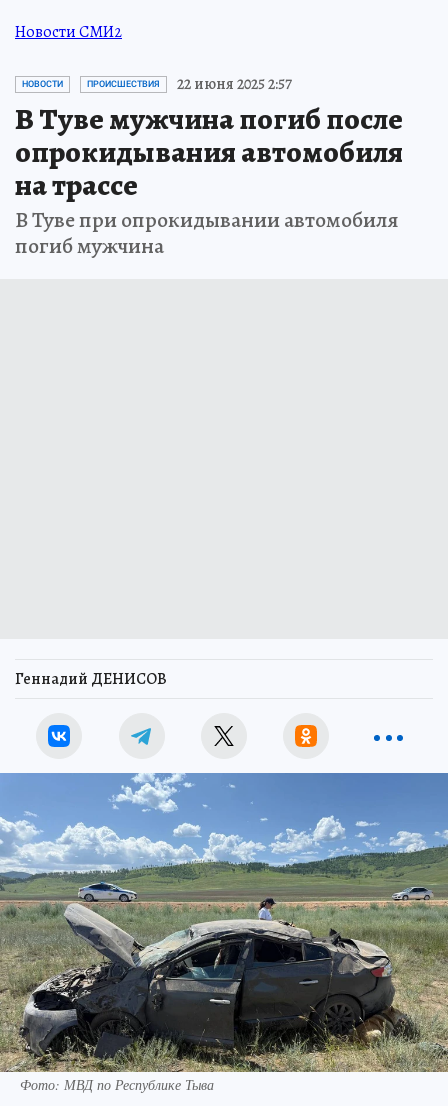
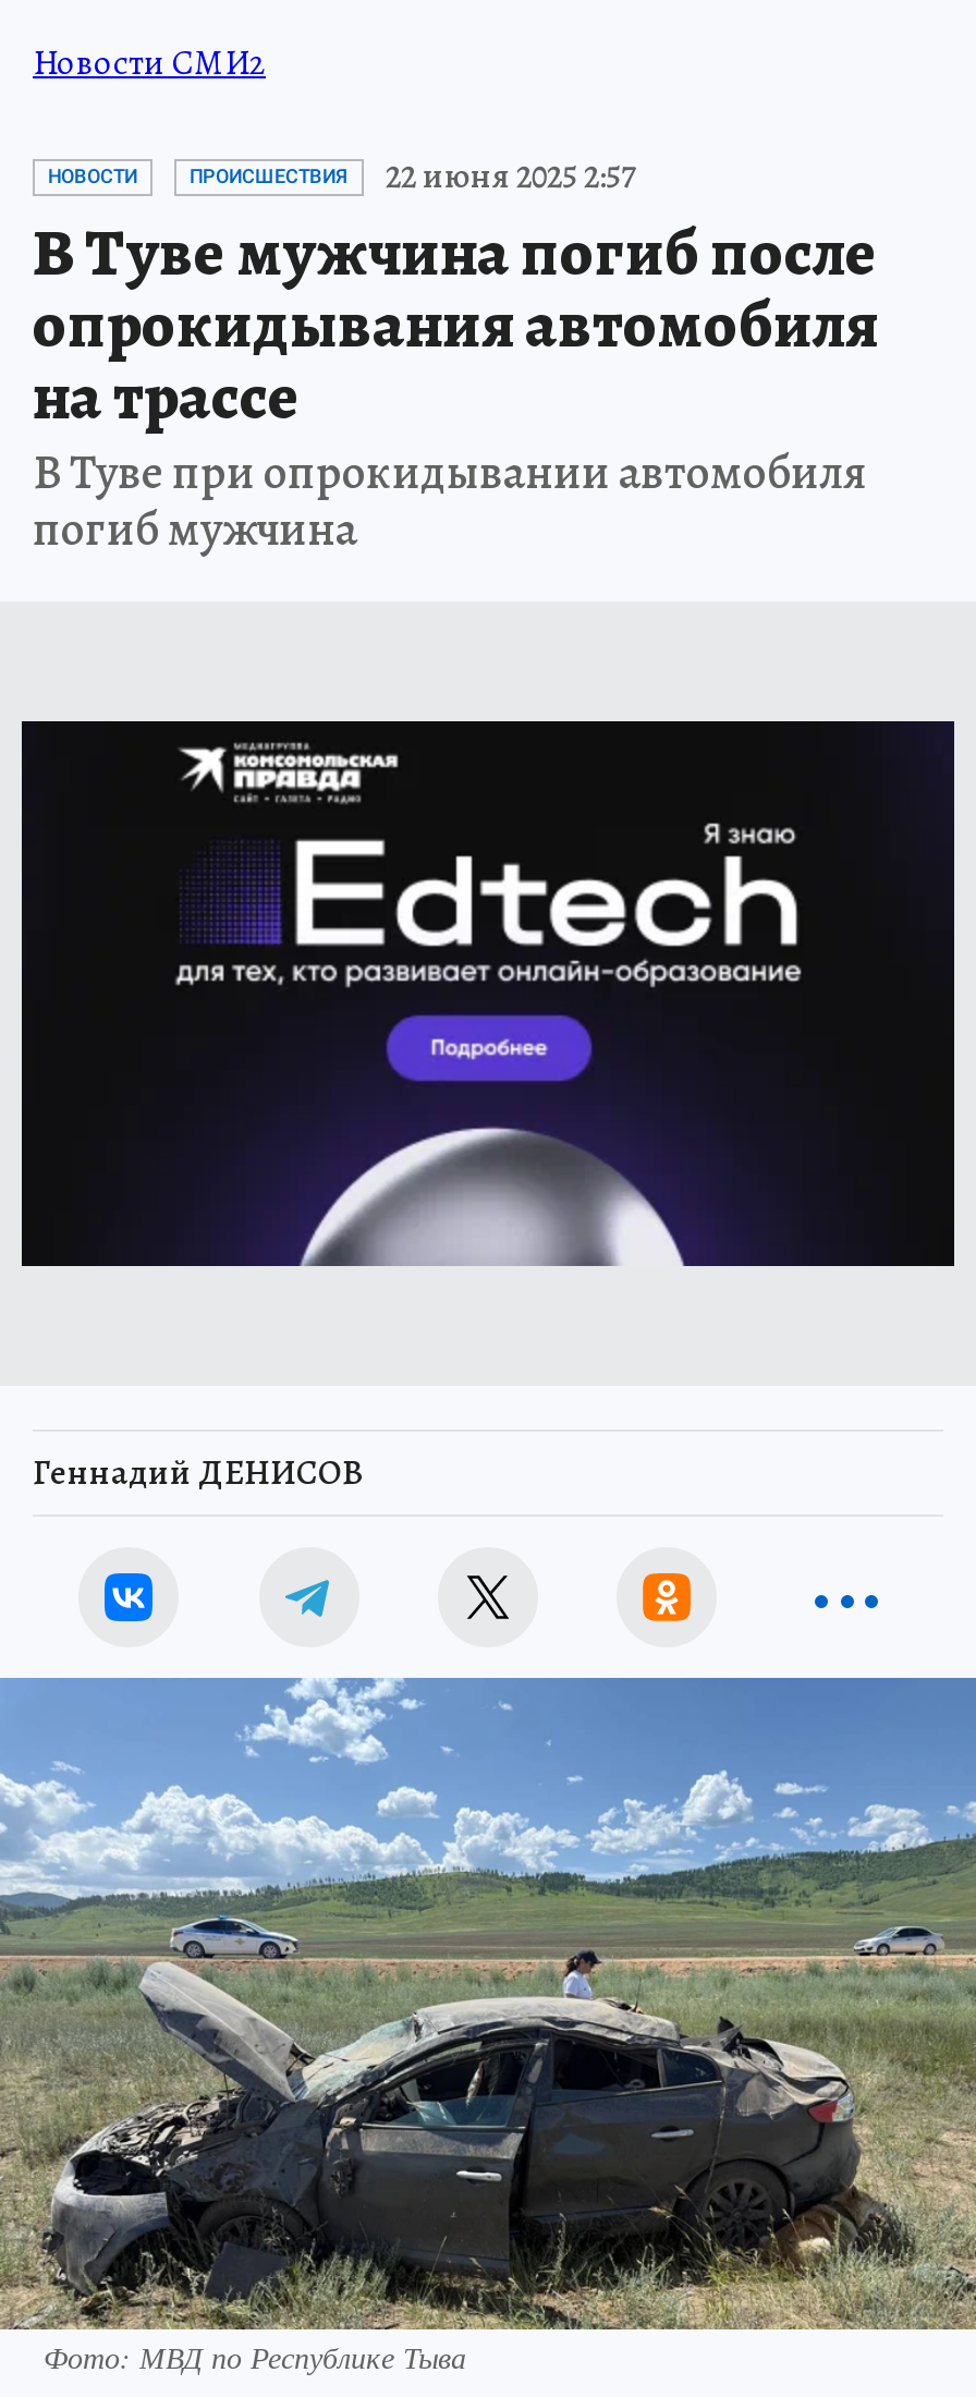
+ [image]
